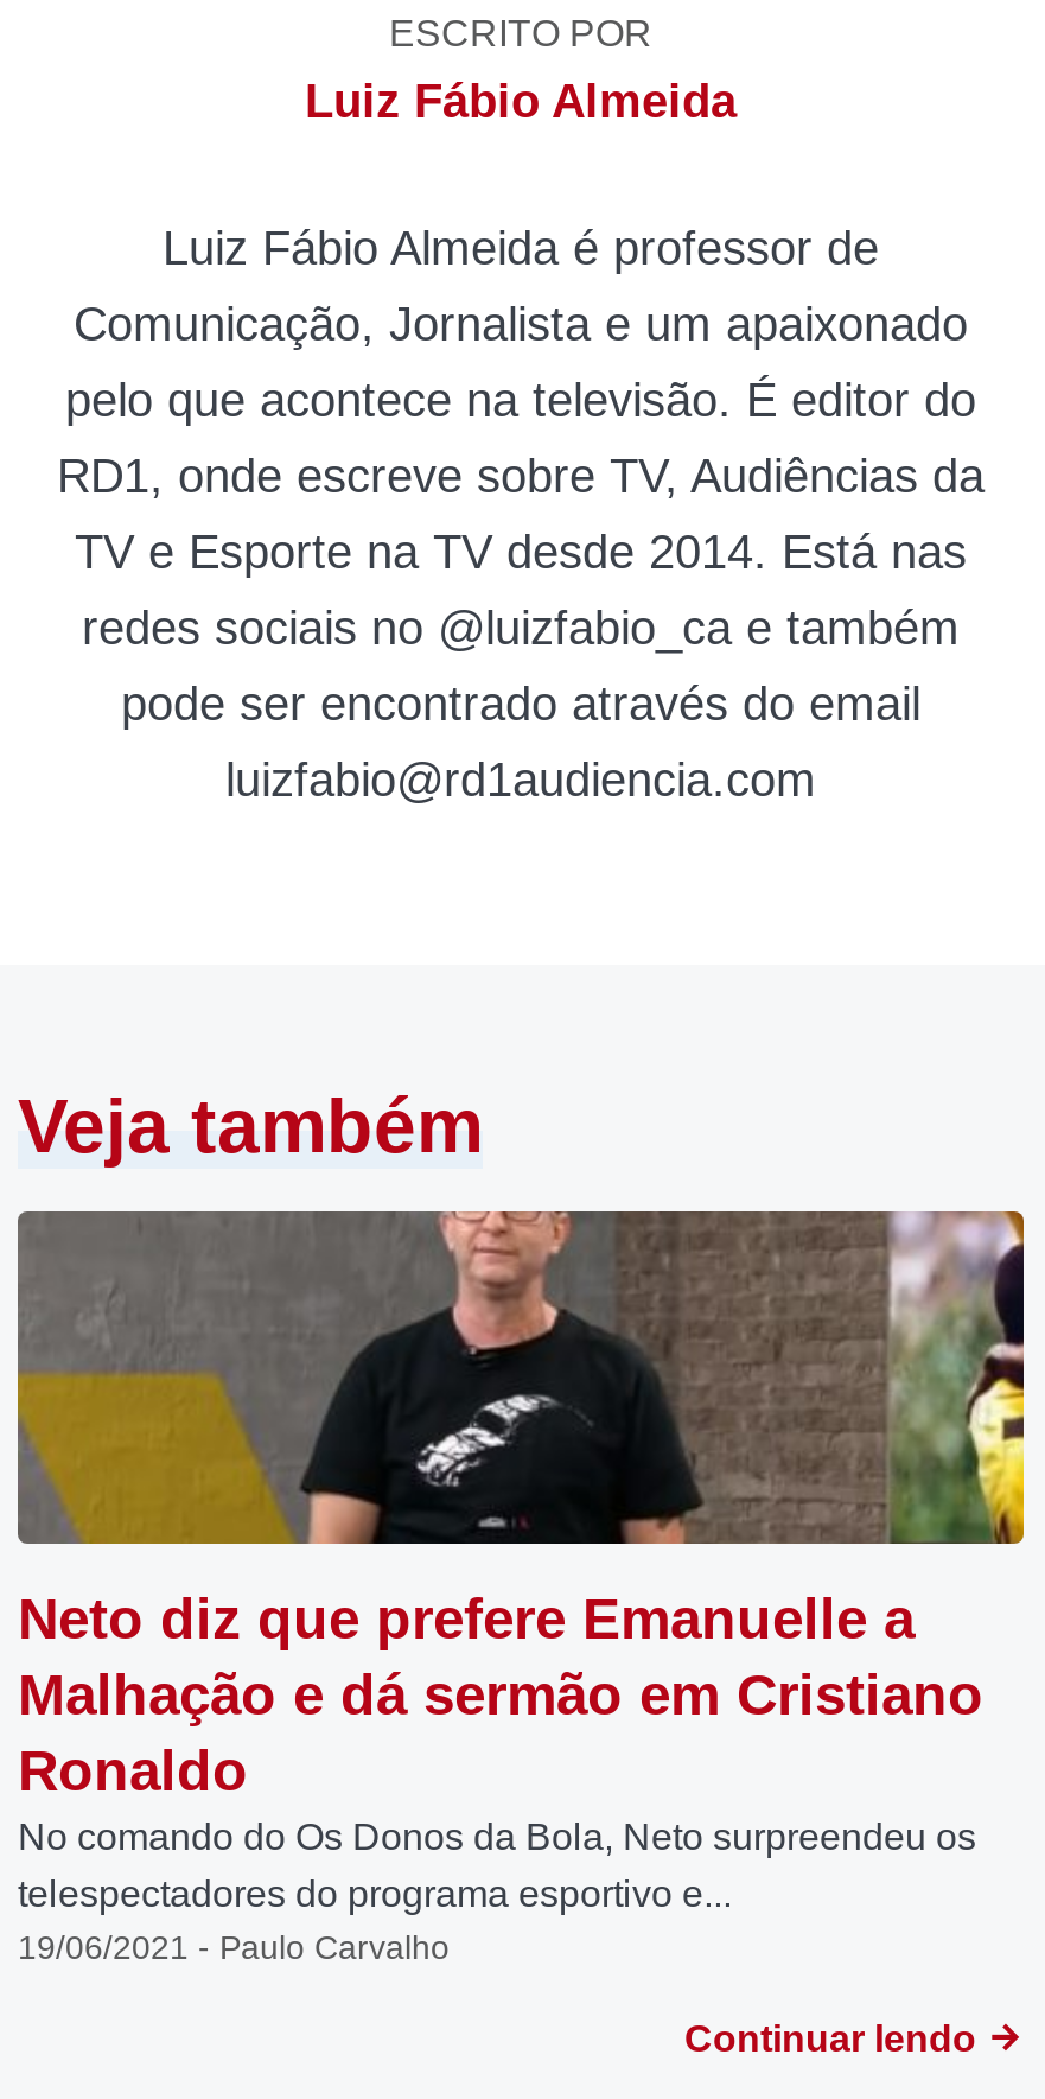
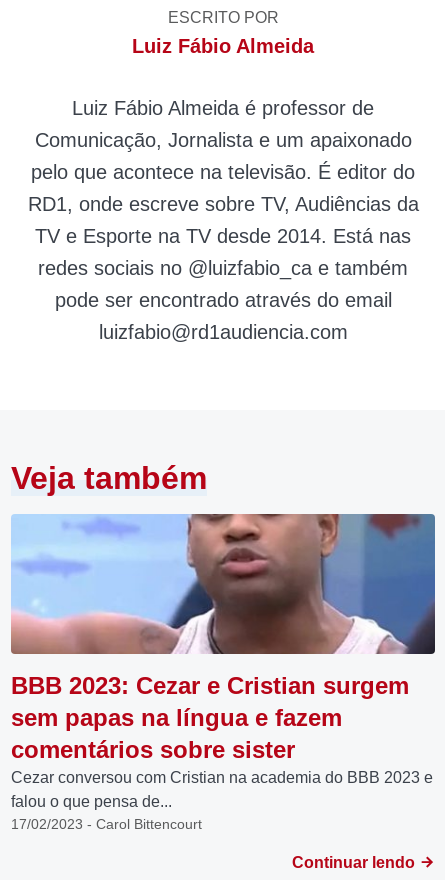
- [image]
- Neto diz que prefere Emanuelle a
- Malhação e dá sermão em Cristiano
- Ronaldo
- No comando do Os Donos da Bola, Neto surpreendeu os
- telespectadores do programa esportivo e...
- 19/06/2021 - Paulo Carvalho
+ [image]
+ BBB 2023: Cezar e Cristian surgem
+ sem papas na língua e fazem
+ comentários sobre sister
+ Cezar conversou com Cristian na academia do BBB 2023 e
+ falou o que pensa de...
+ 17/02/2023 - Carol Bittencourt
